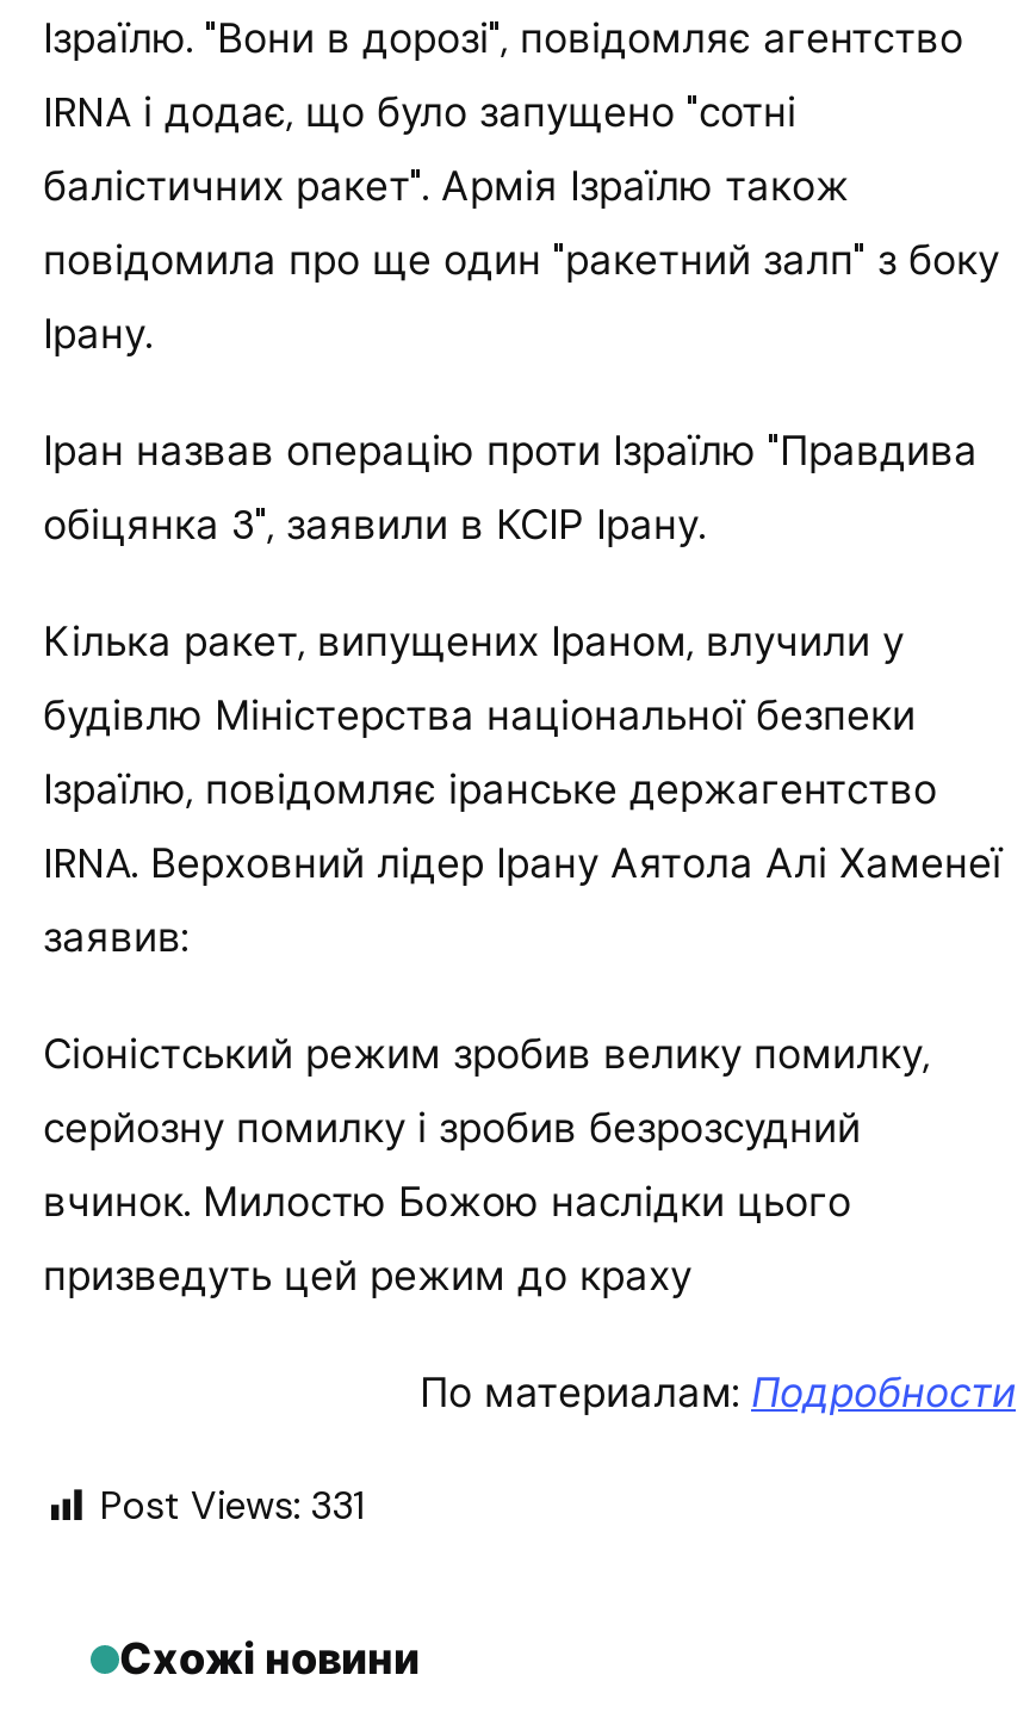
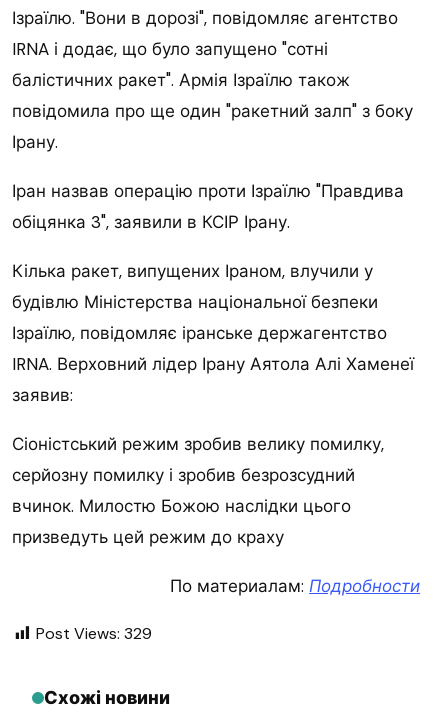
- Post Views: 331
+ Post Views: 329
